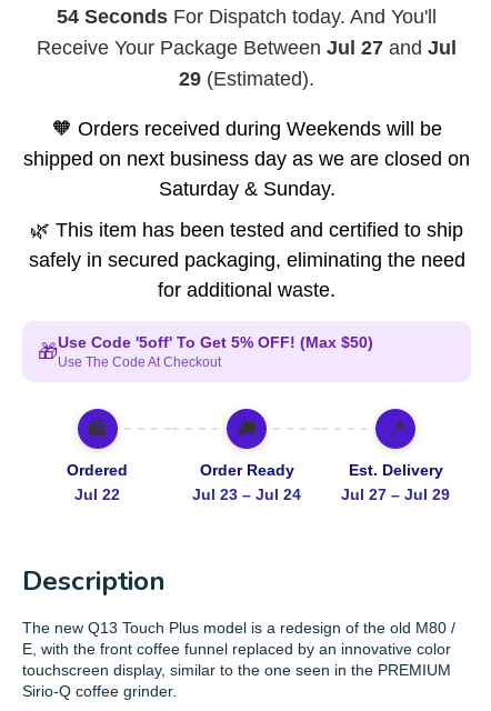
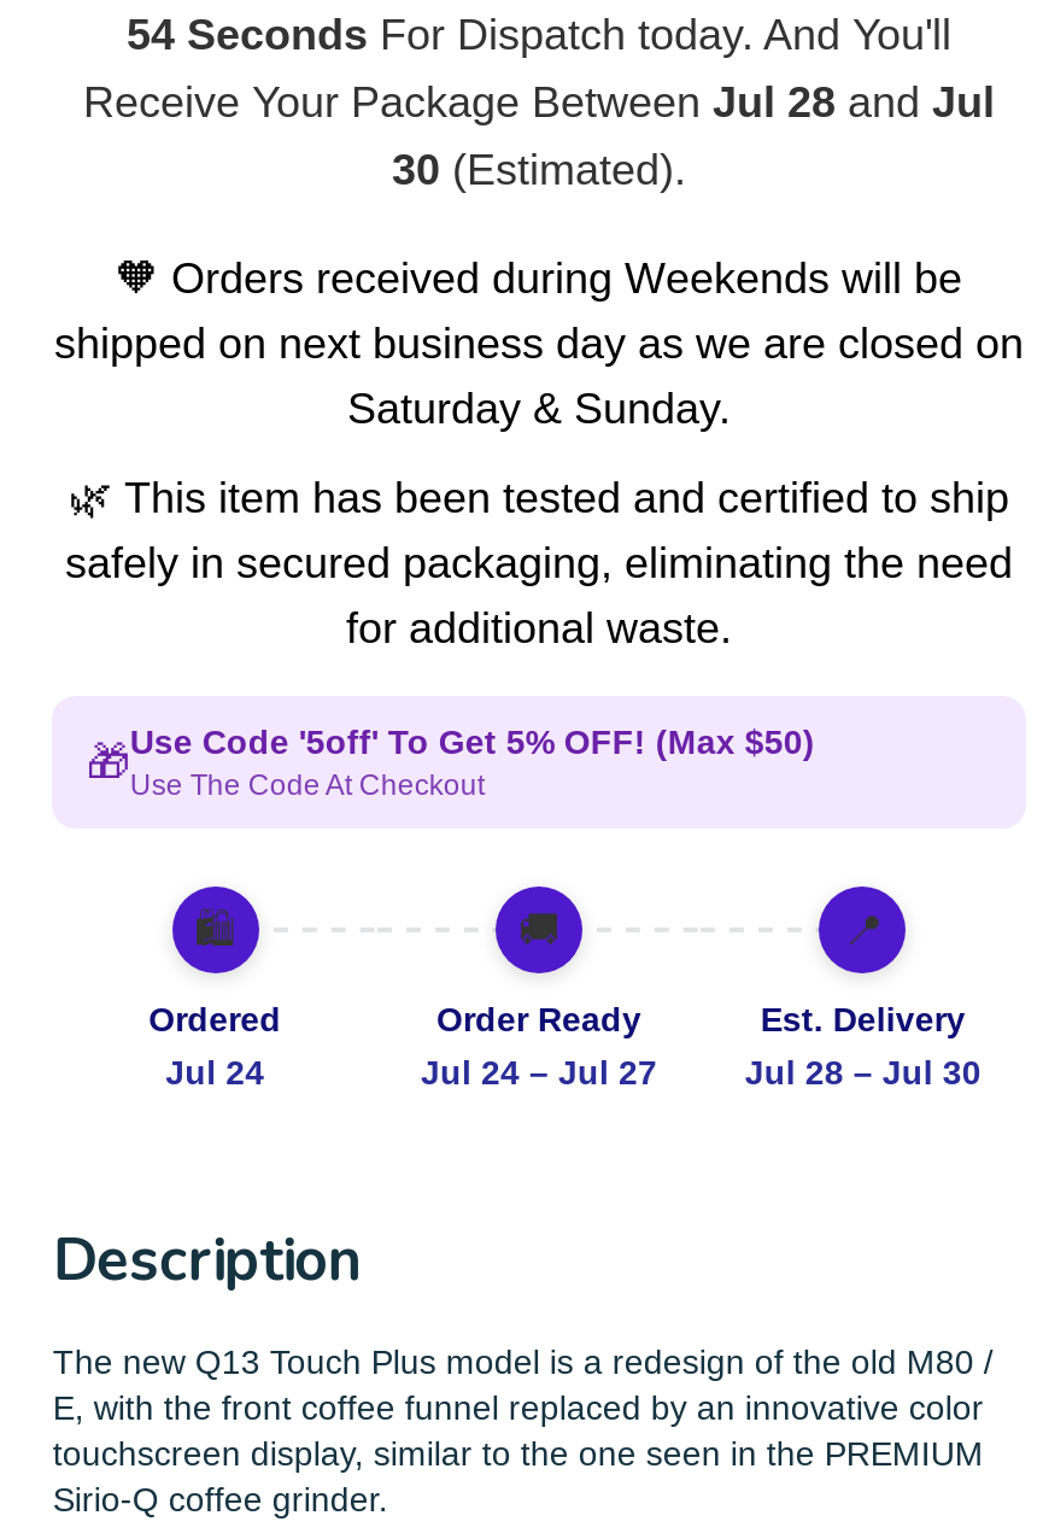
- Receive Your Package Between Jul 27 and Jul
+ Receive Your Package Between Jul 28 and Jul

- 29 (Estimated).
+ 30 (Estimated).

- Jul 22
+ Jul 24

- Jul 23 – Jul 24
+ Jul 24 – Jul 27

- Jul 27 – Jul 29
+ Jul 28 – Jul 30
